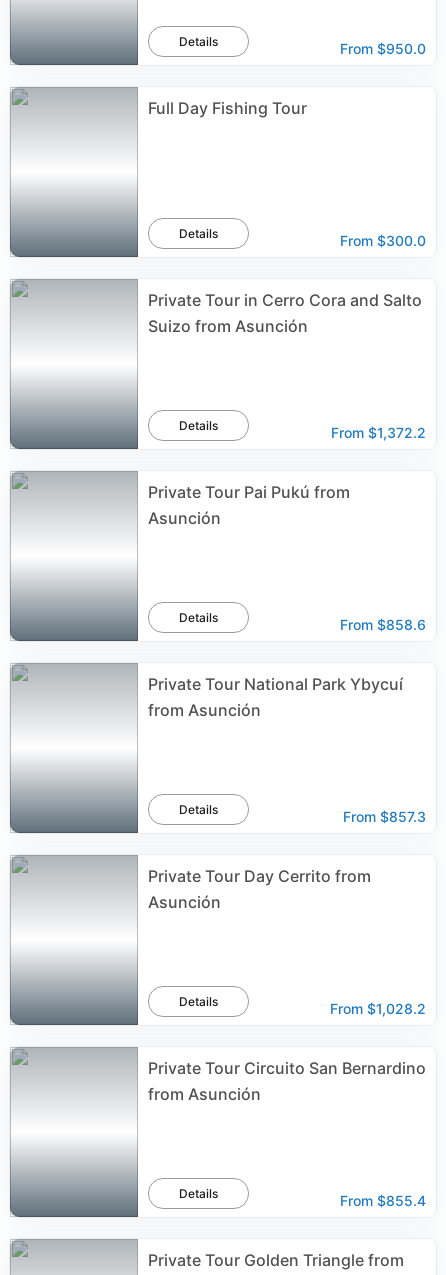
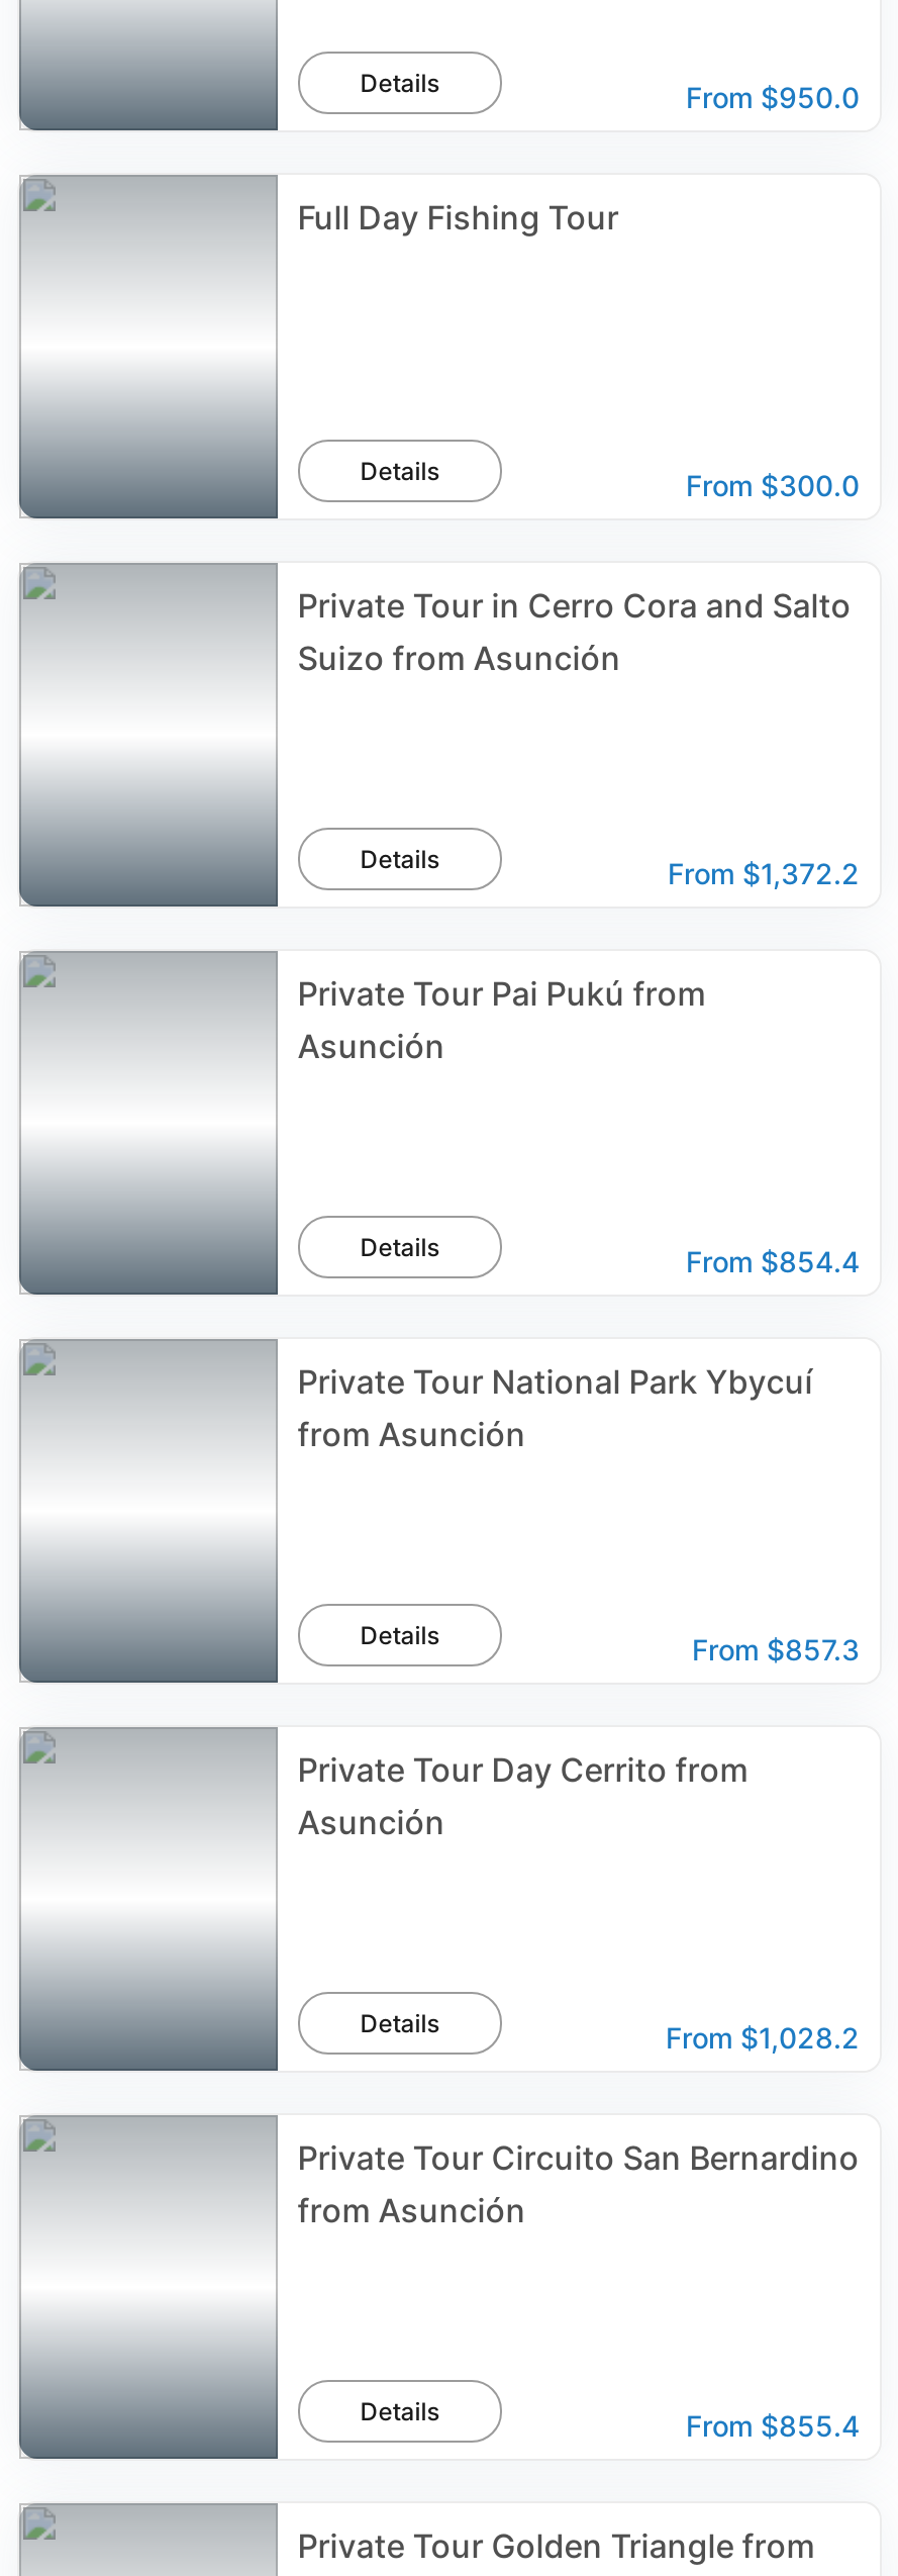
- From $858.6
+ From $854.4
